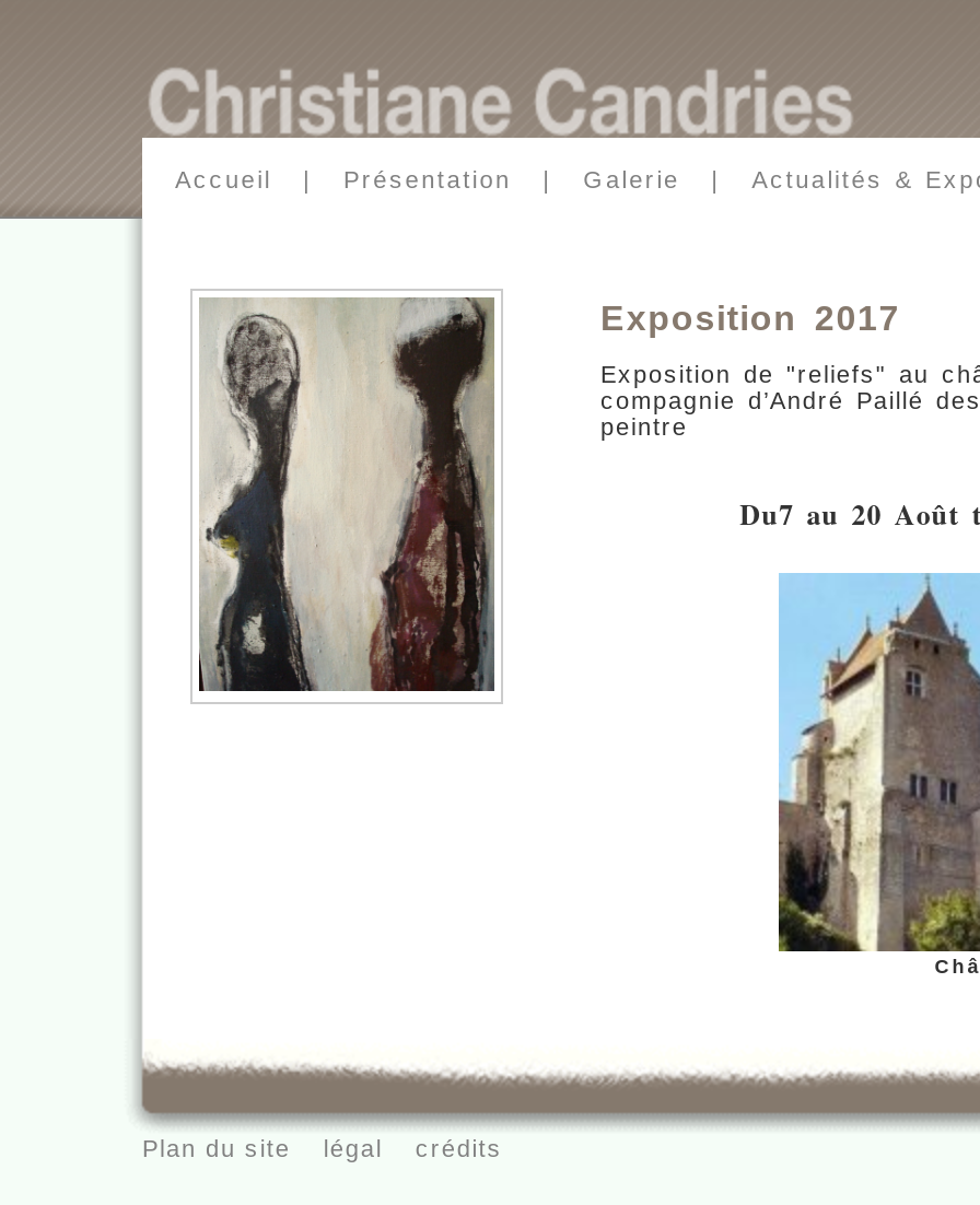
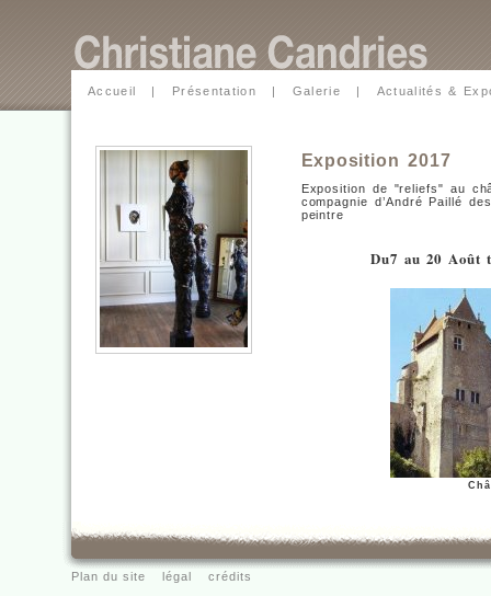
- [image]
+ [image]
